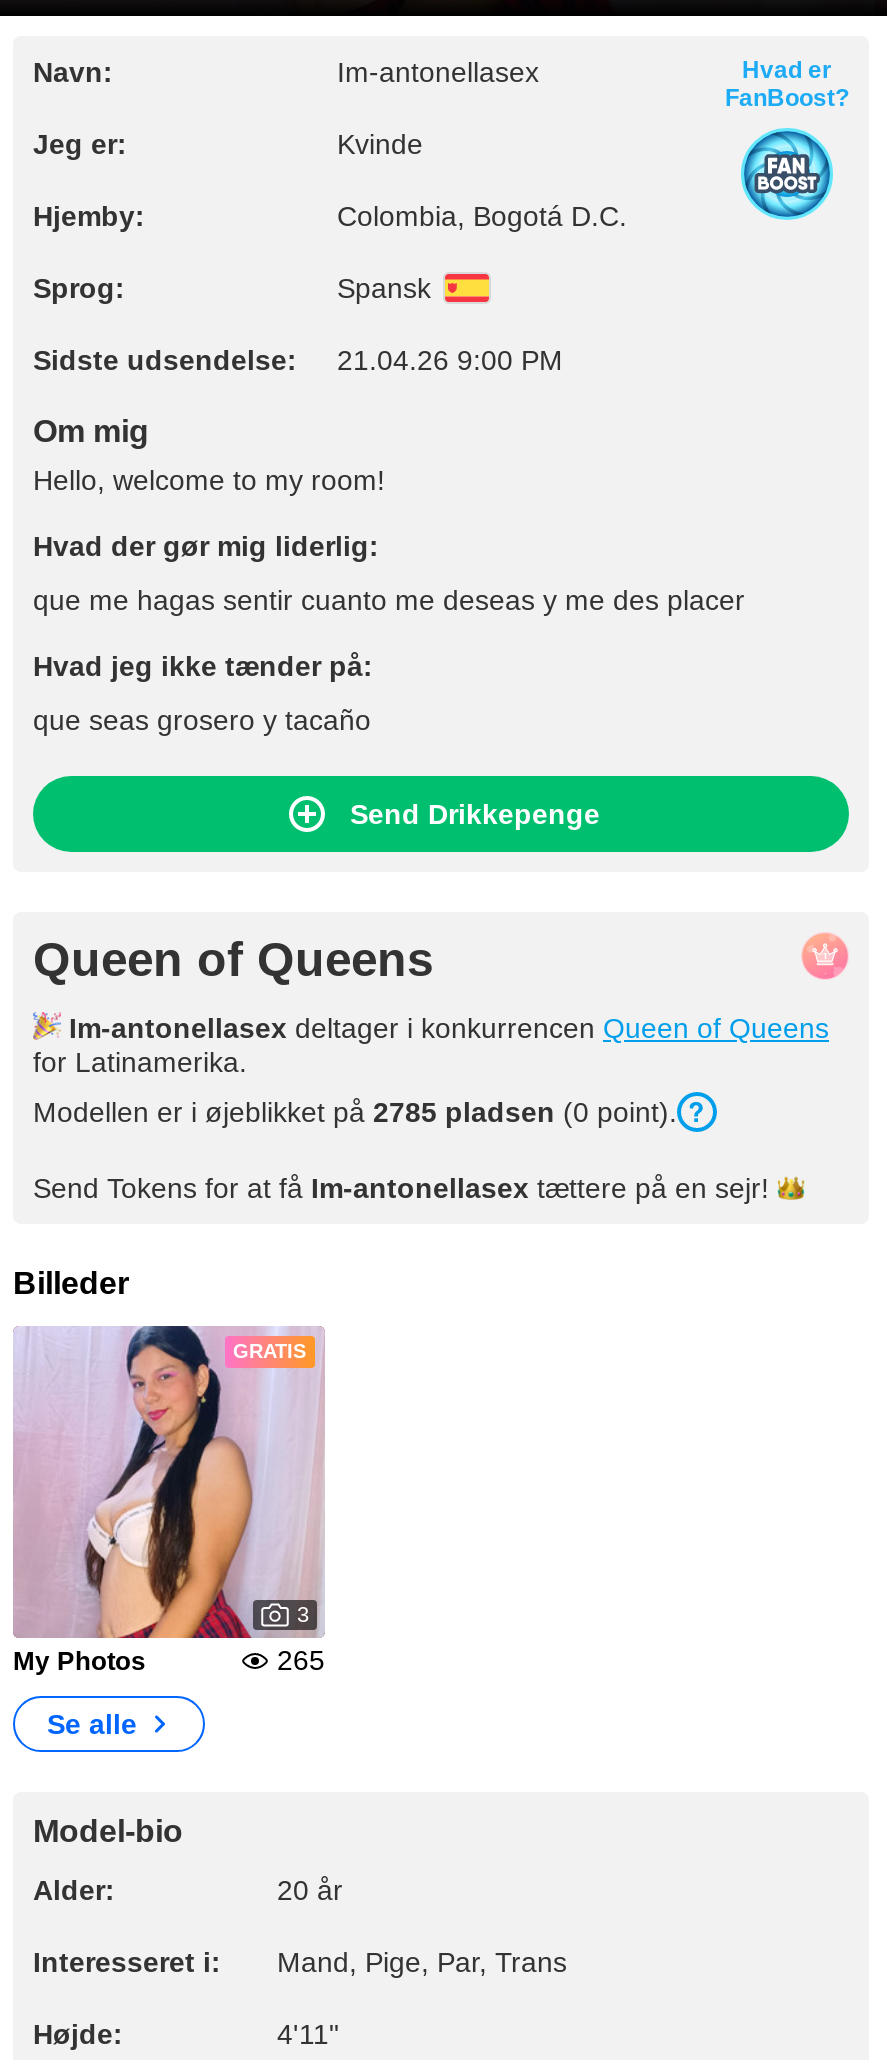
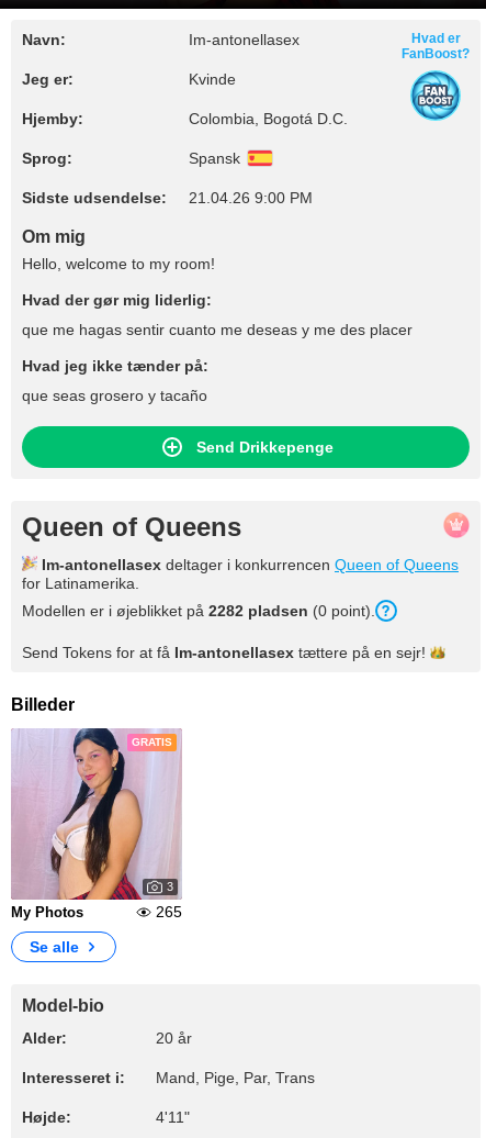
- Modellen er i øjeblikket på 2785 pladsen (0 point).
+ Modellen er i øjeblikket på 2282 pladsen (0 point).
